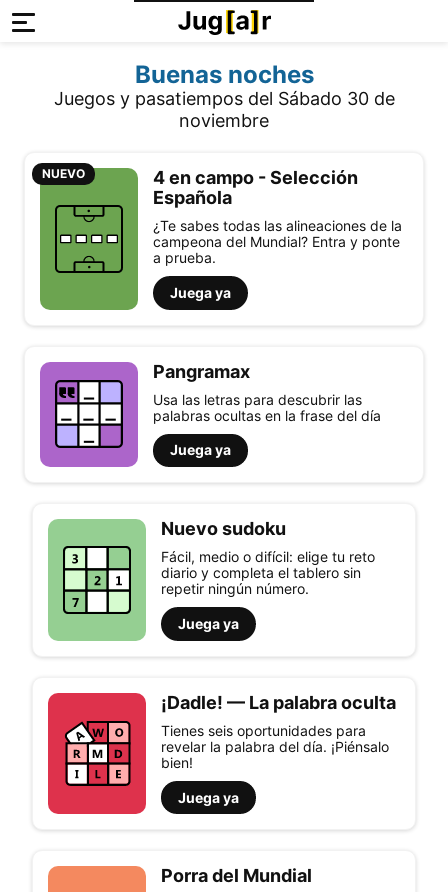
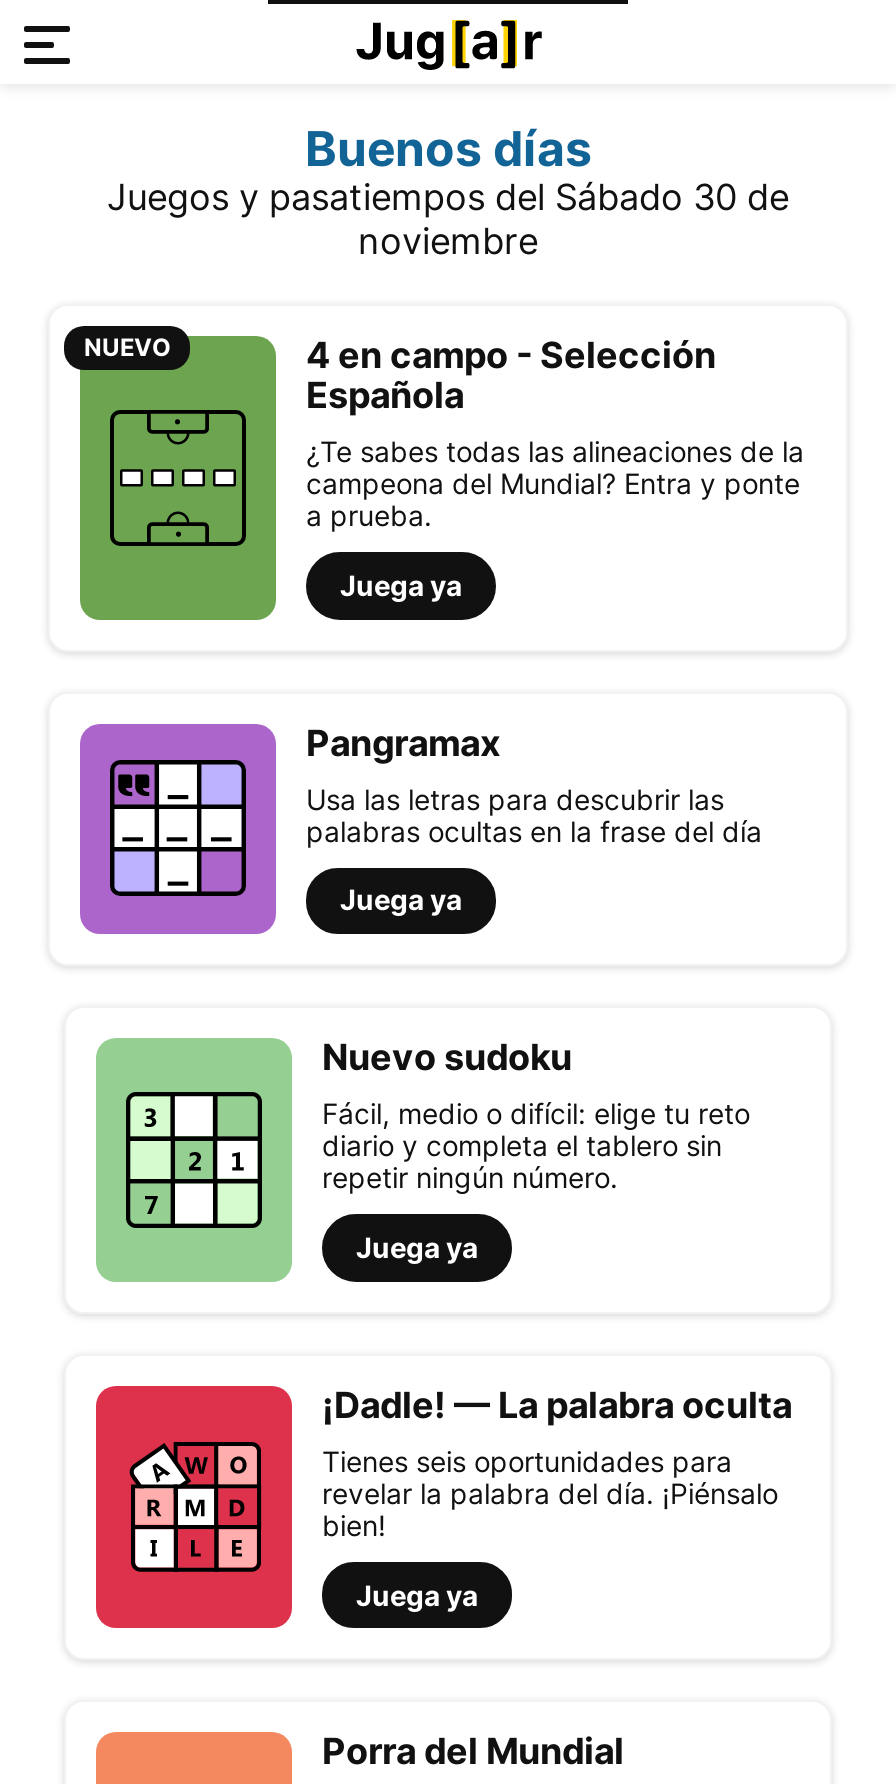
- Buenas noches
+ Buenos días
